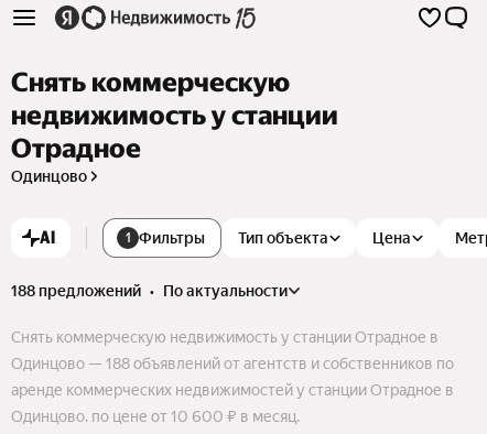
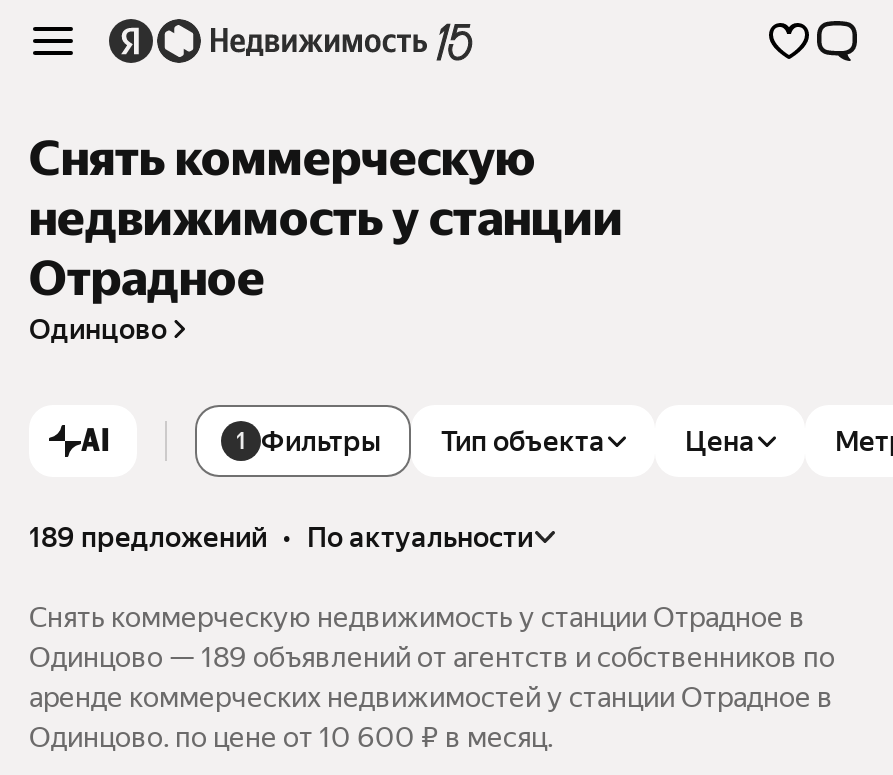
- 188 предложений • по актуальности
+ 189 предложений • по актуальности

- Одинцово — 188 объявлений от агентств и собственников по
+ Одинцово — 189 объявлений от агентств и собственников по
